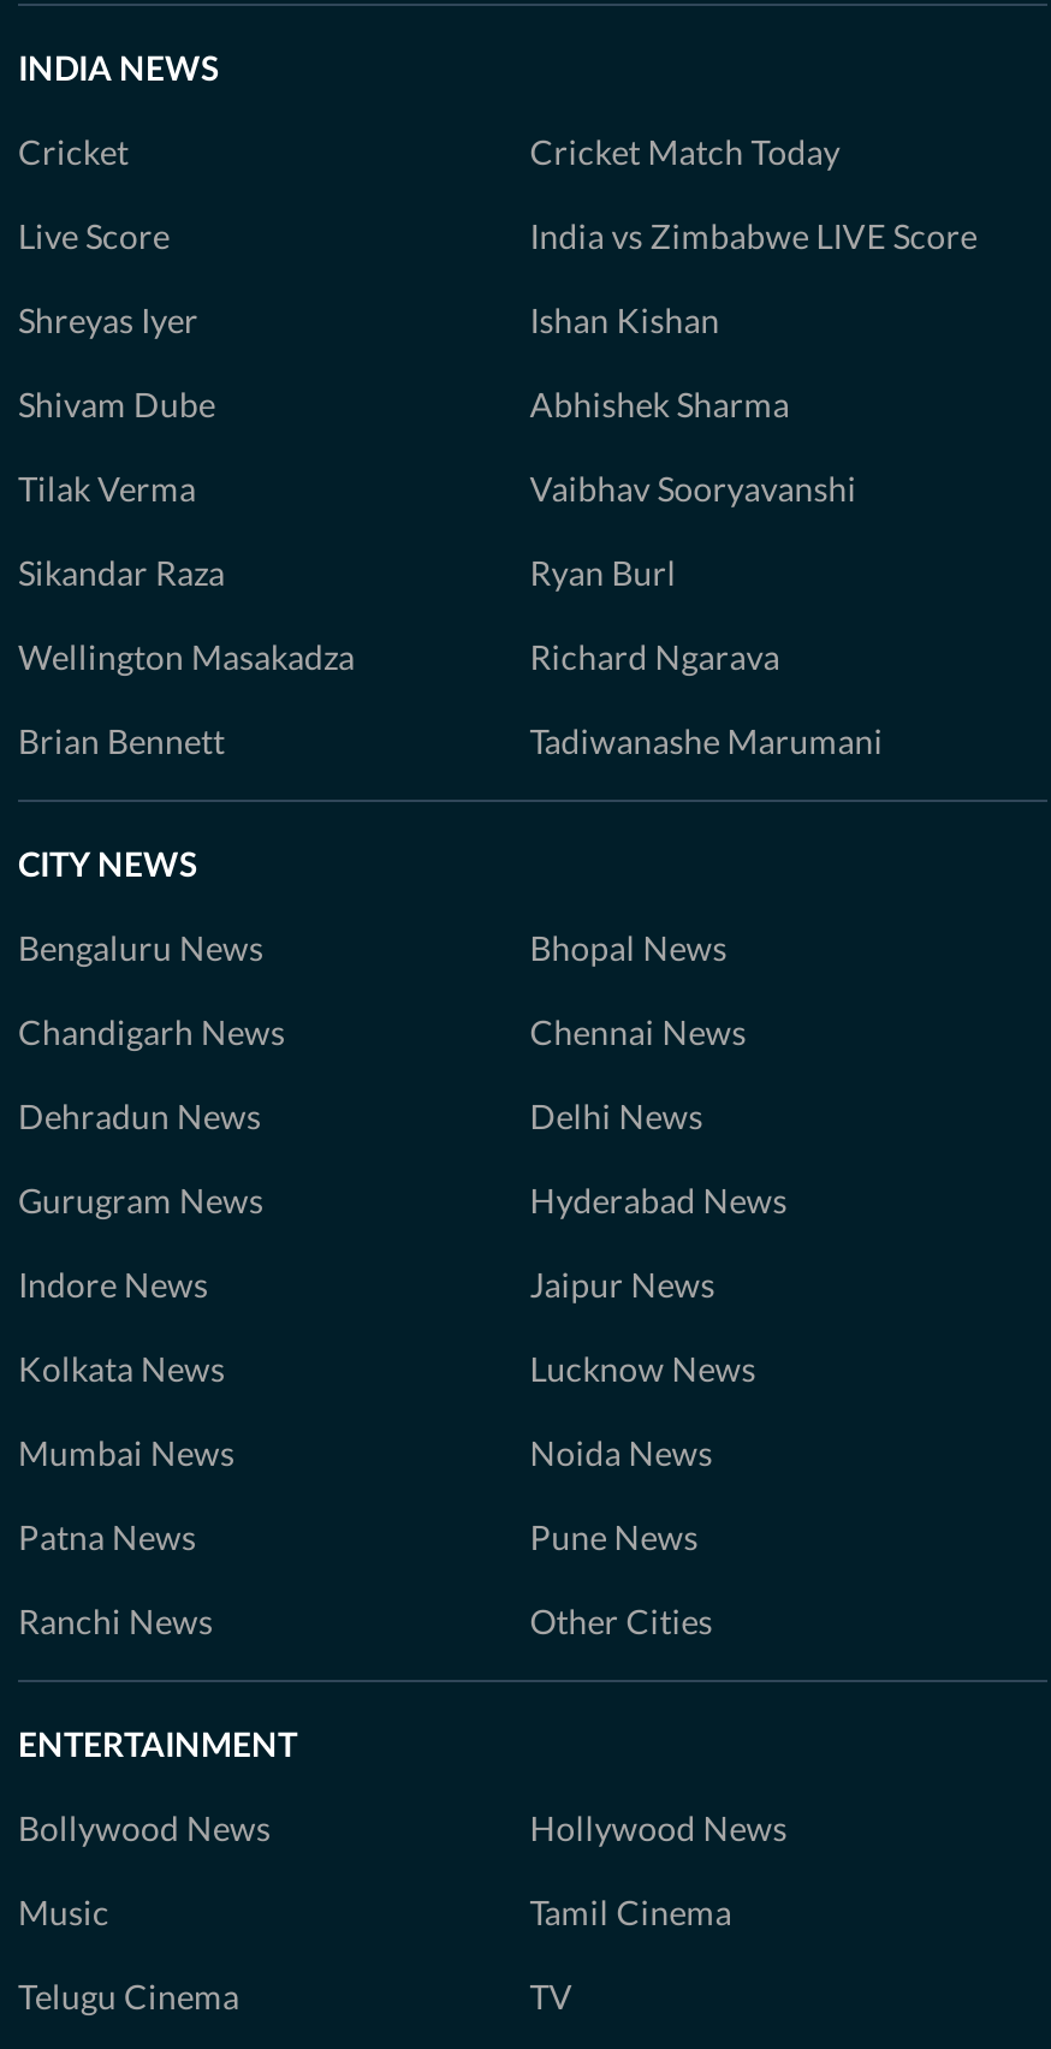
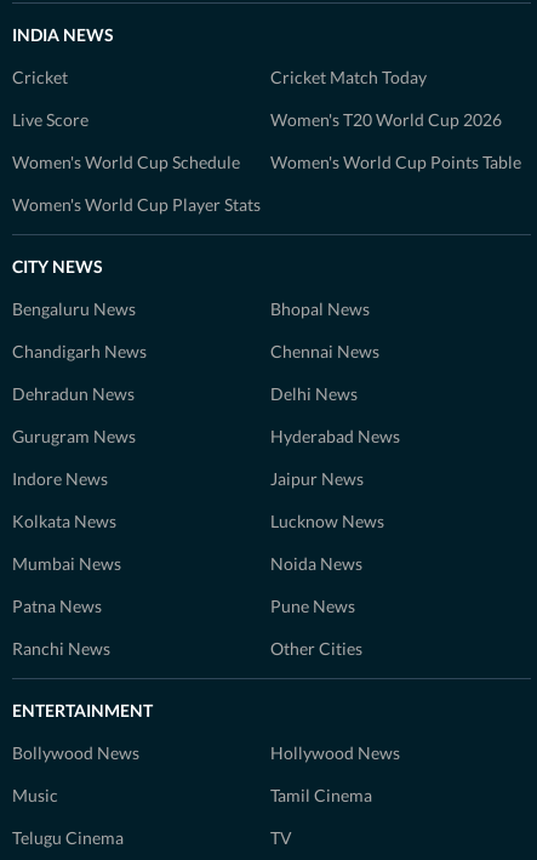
- India vs Zimbabwe LIVE Score
- Shreyas Iyer
- Ishan Kishan
- Shivam Dube
- Abhishek Sharma
- Tilak Verma
- Vaibhav Sooryavanshi
- Sikandar Raza
- Ryan Burl
- Wellington Masakadza
- Richard Ngarava
- Brian Bennett
- Tadiwanashe Marumani
+ Women's T20 World Cup 2026
+ Women's World Cup Schedule
+ Women's World Cup Points Table
+ Women's World Cup Player Stats
